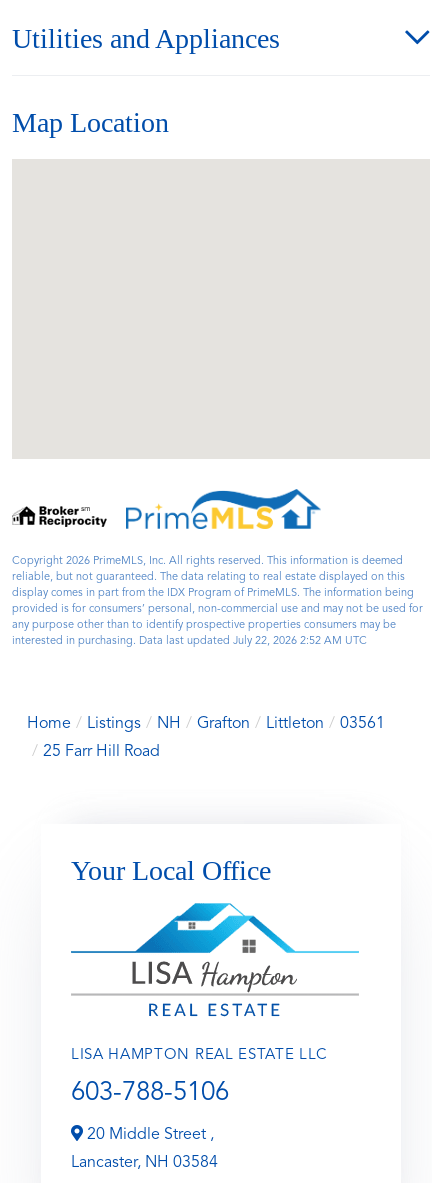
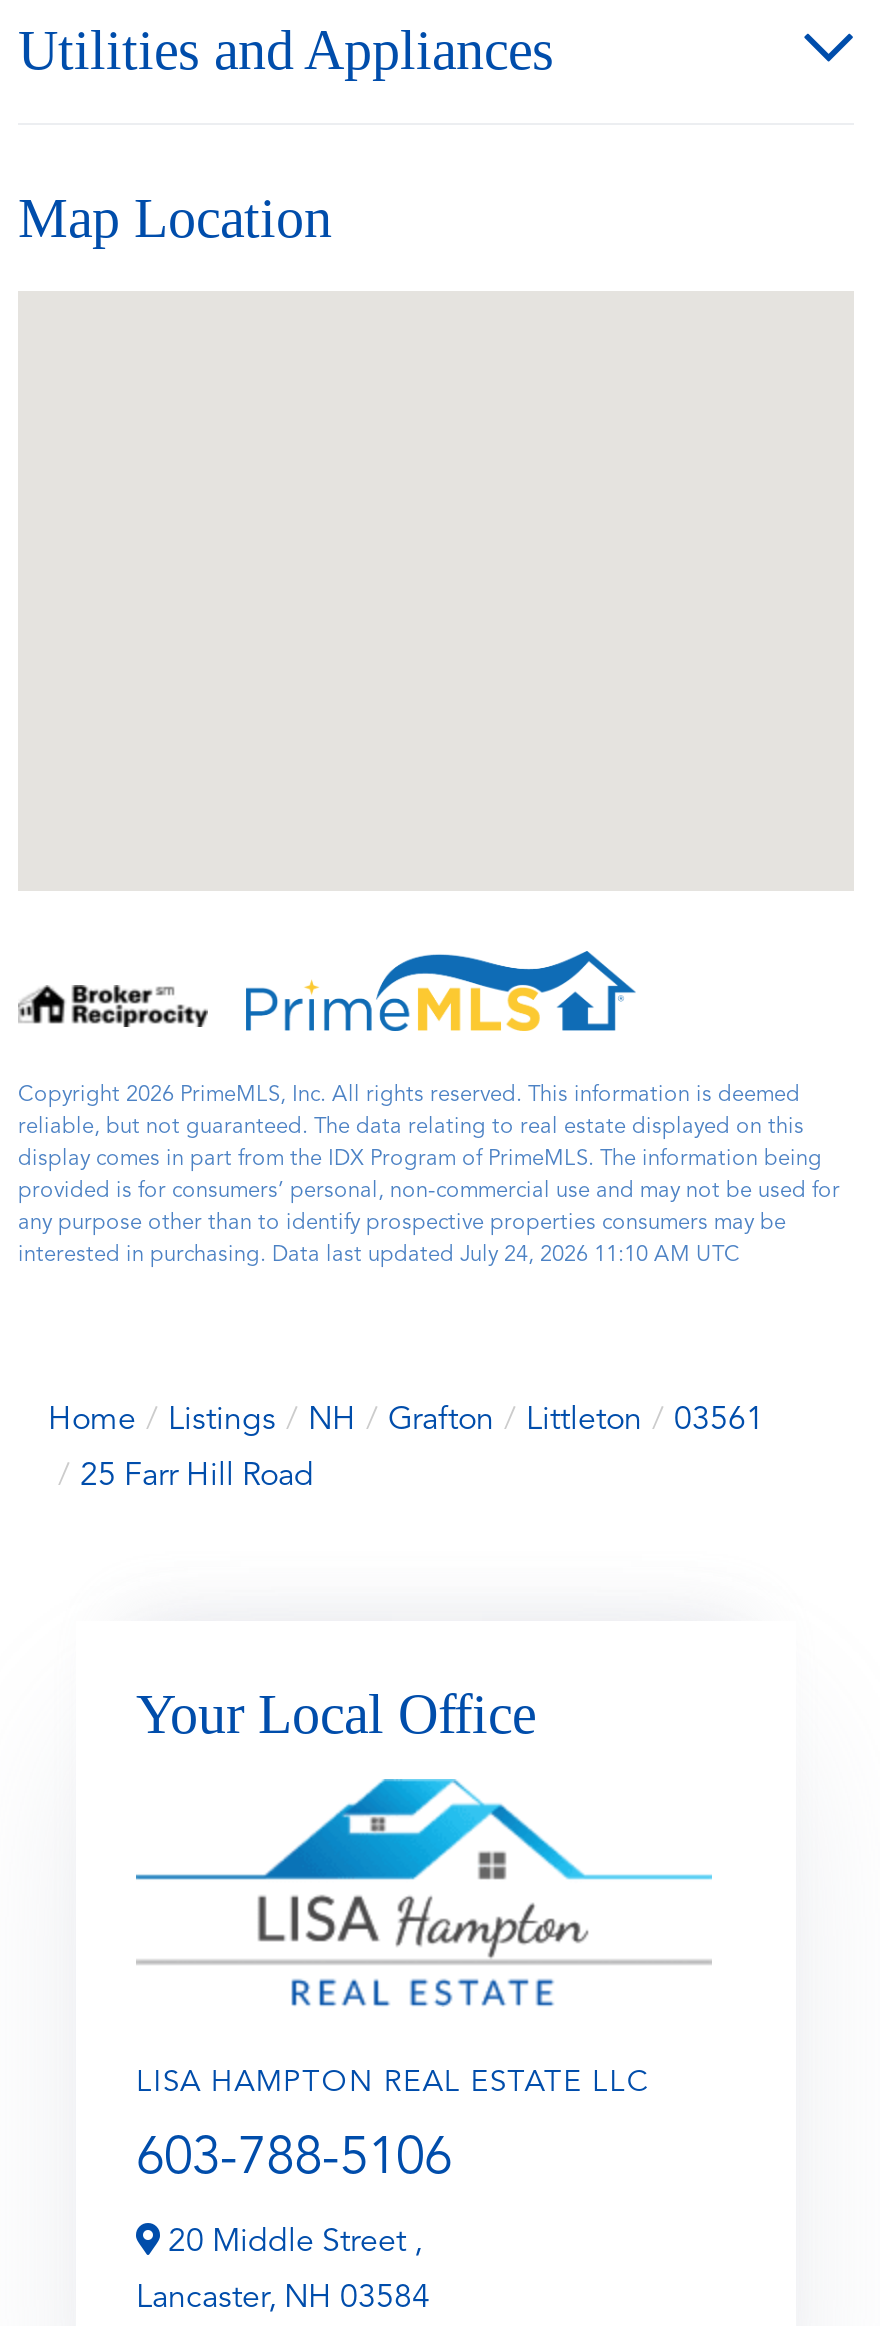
- interested in purchasing. Data last updated July 22, 2026 2:52 AM UTC
+ interested in purchasing. Data last updated July 24, 2026 11:10 AM UTC
